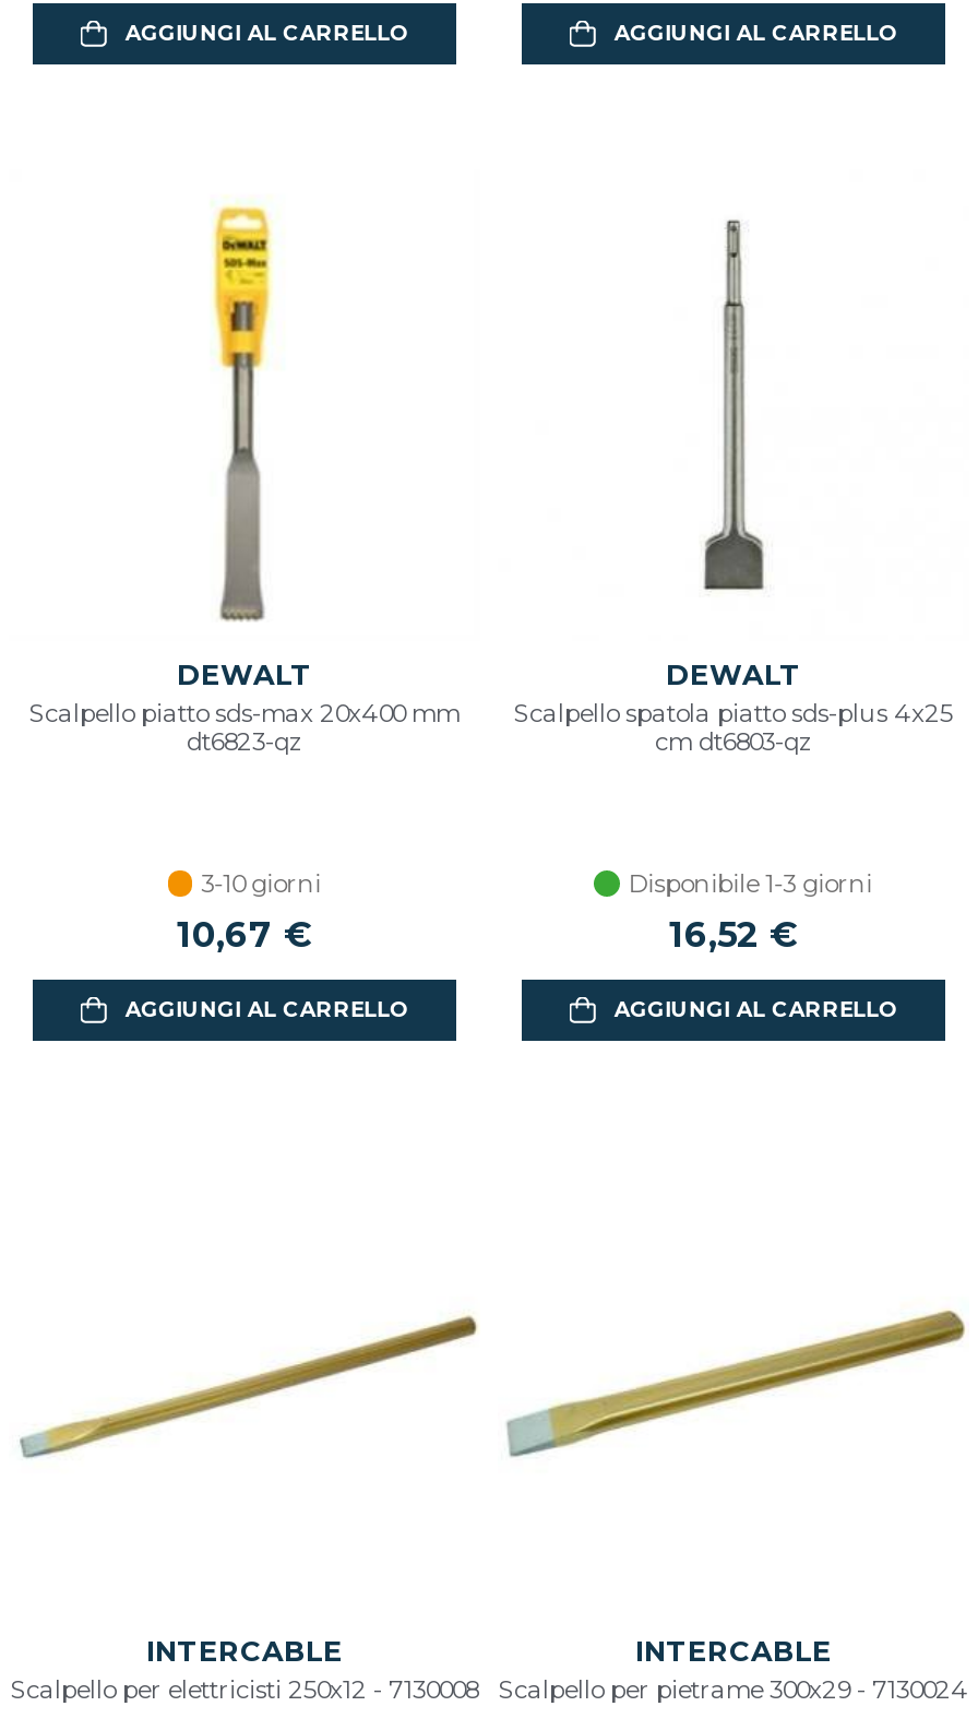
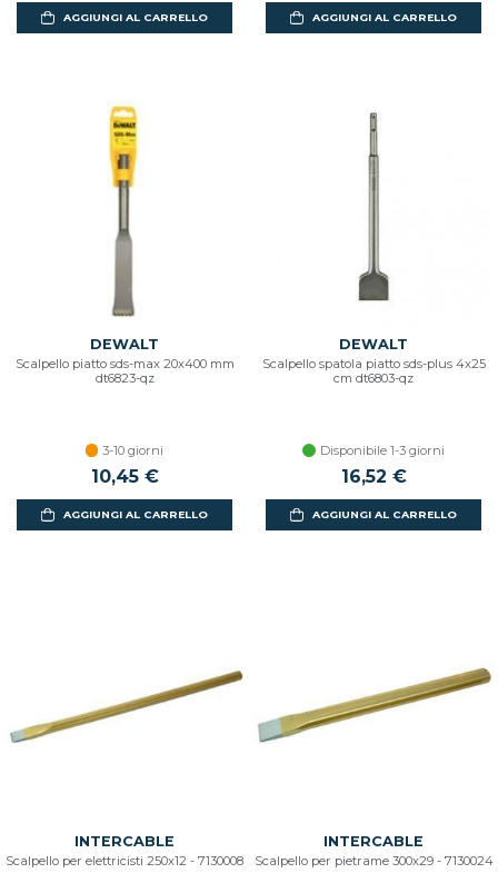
- 10,67 €
+ 10,45 €
